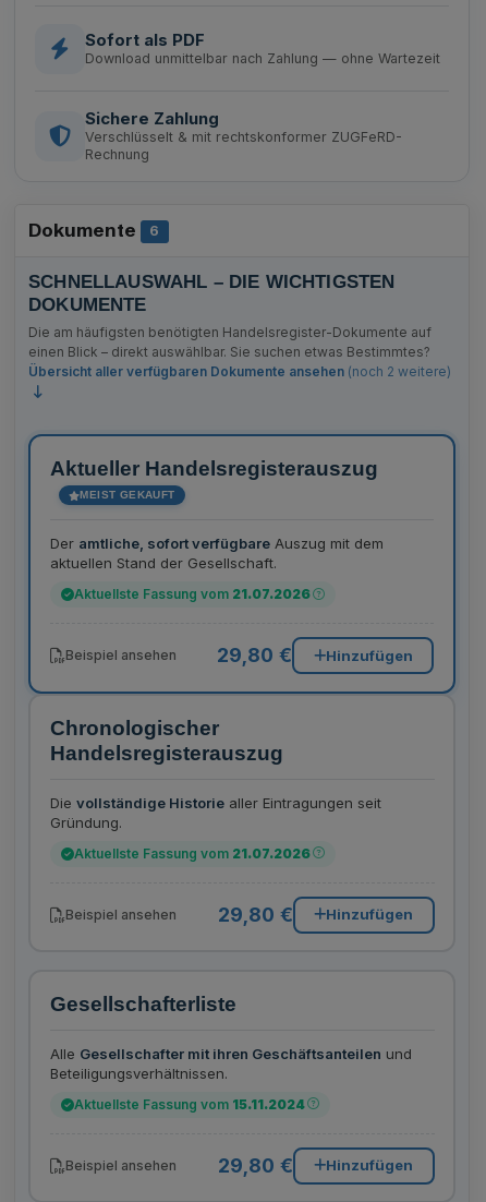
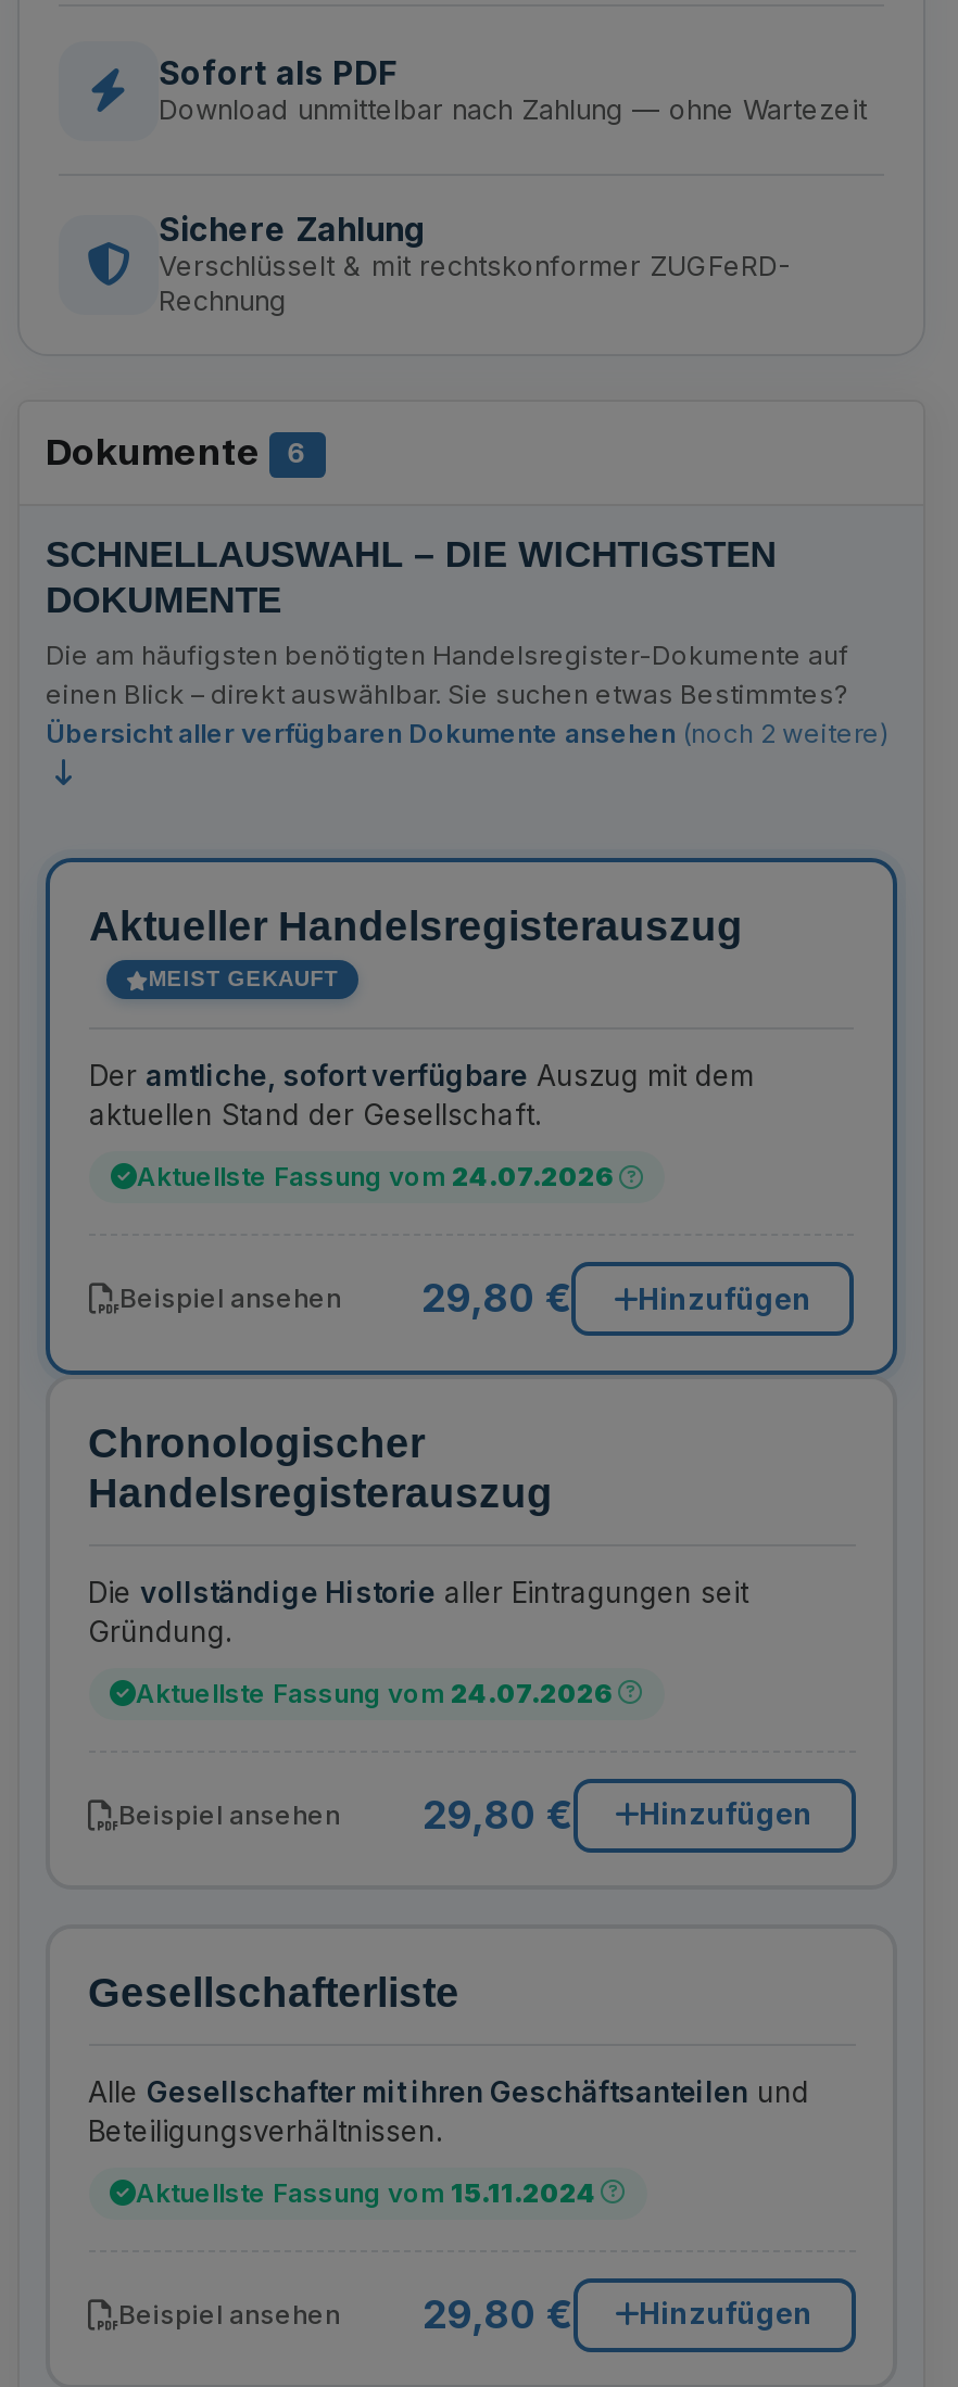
- Aktuellste Fassung vom 21.07.2026
+ Aktuellste Fassung vom 24.07.2026

- Aktuellste Fassung vom 21.07.2026
+ Aktuellste Fassung vom 24.07.2026
